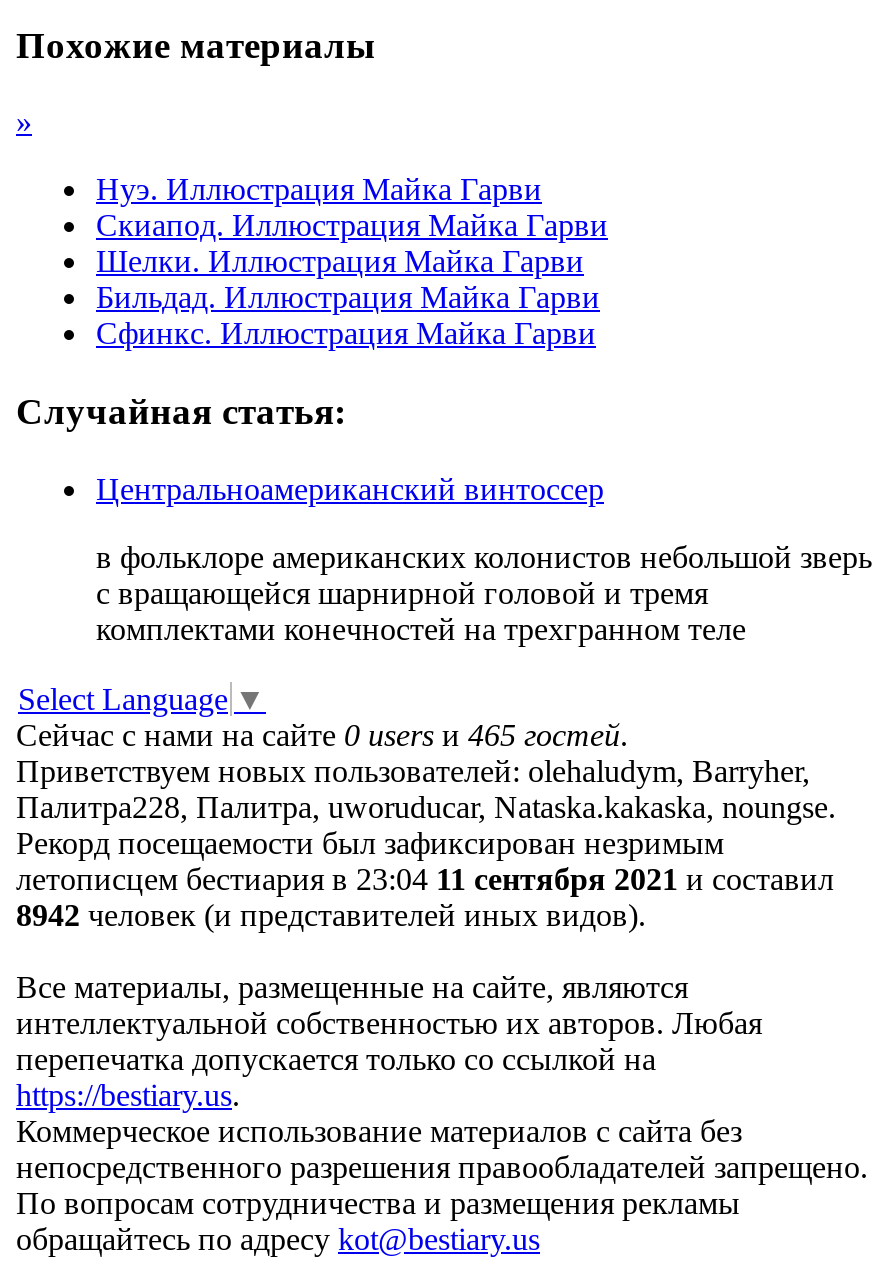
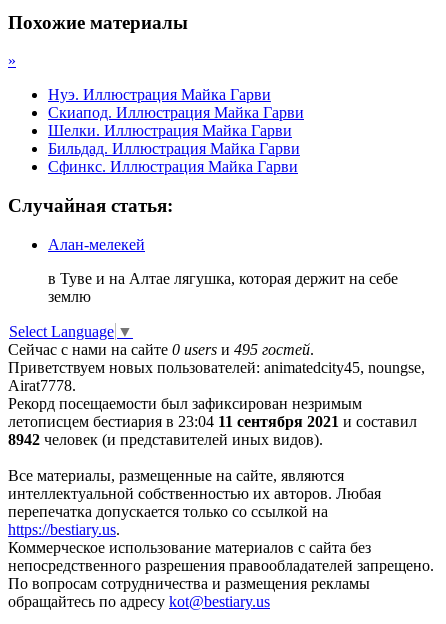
- Центральноамериканский винтоссер
+ Алан-мелекей

- в фольклоре американских колонистов небольшой зверь
- с вращающейся шарнирной головой и тремя
- комплектами конечностей на трехгранном теле
+ в Туве и на Алтае лягушка, которая держит на себе
+ землю

- Сейчас с нами на сайте 0 users и 465 гостей.
- Приветствуем новых пользователей: olehaludym, Barryher,
- Палитра228, Палитра, uworuducar, Nataska.kakaska, noungse.
+ Сейчас с нами на сайте 0 users и 495 гостей.
+ Приветствуем новых пользователей: animatedcity45, noungse,
+ Airat7778.
